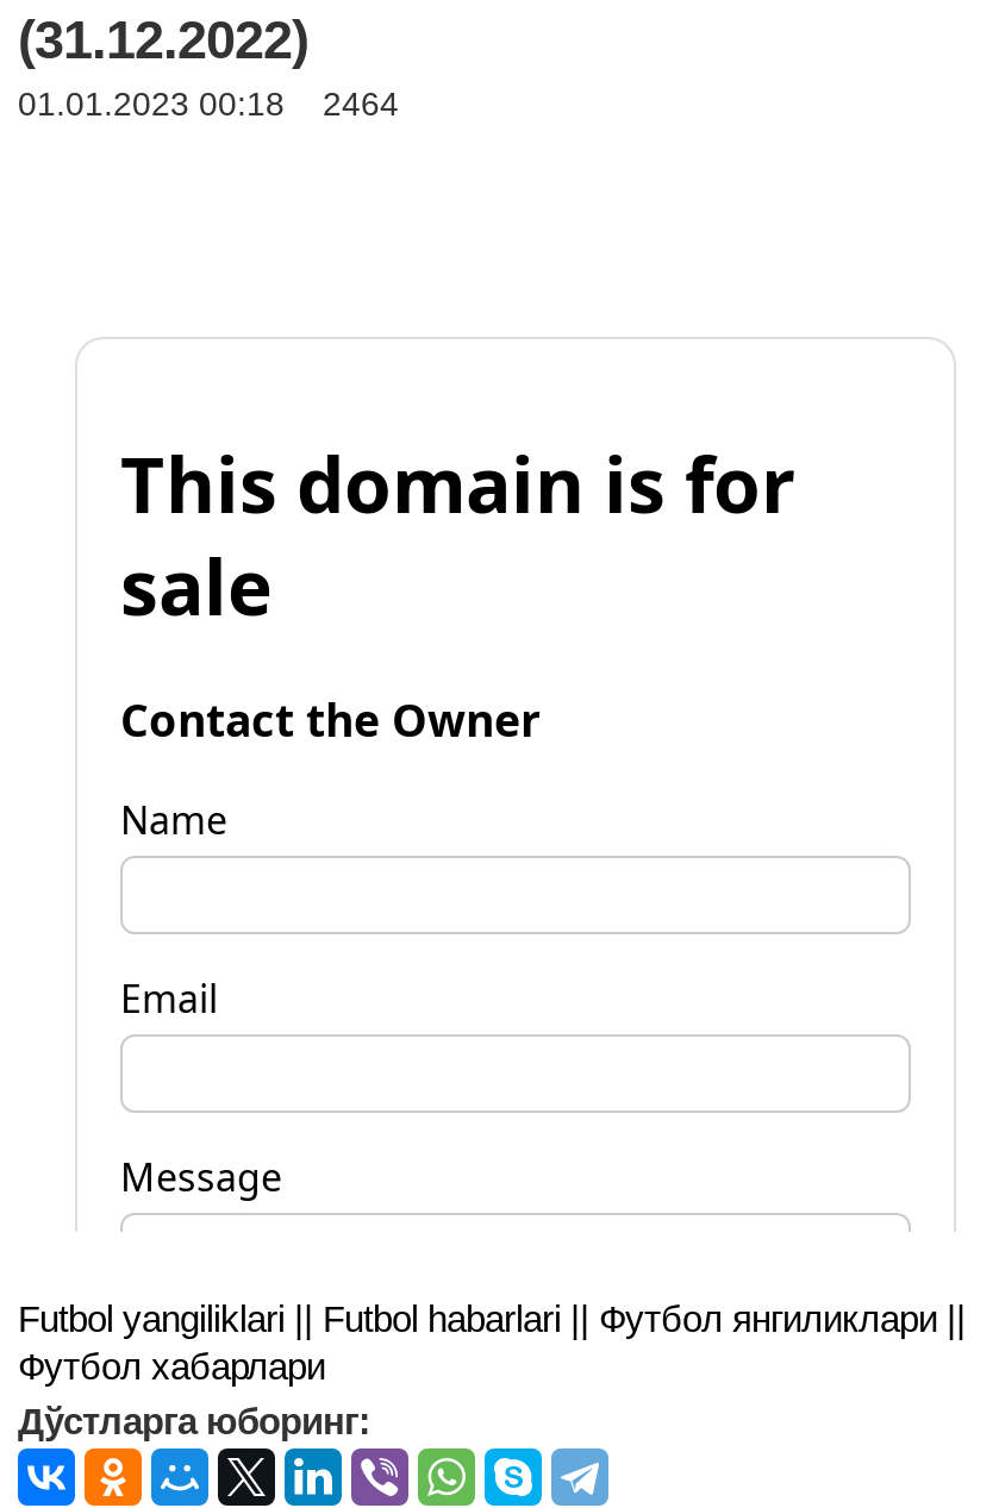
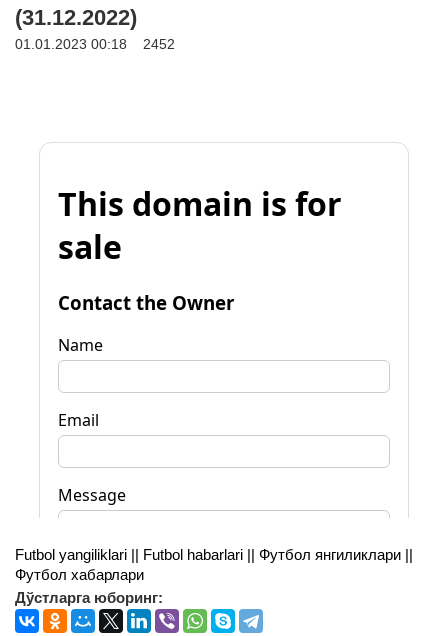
- 01.01.2023 00:18 2464
+ 01.01.2023 00:18 2452
